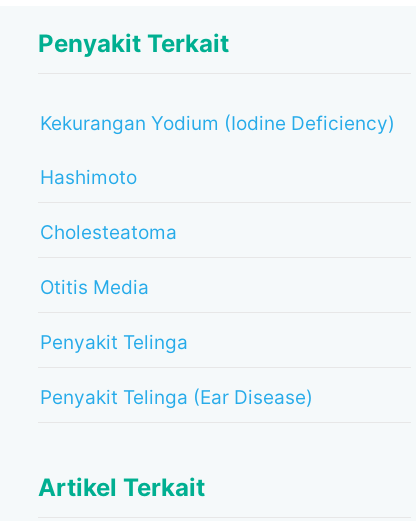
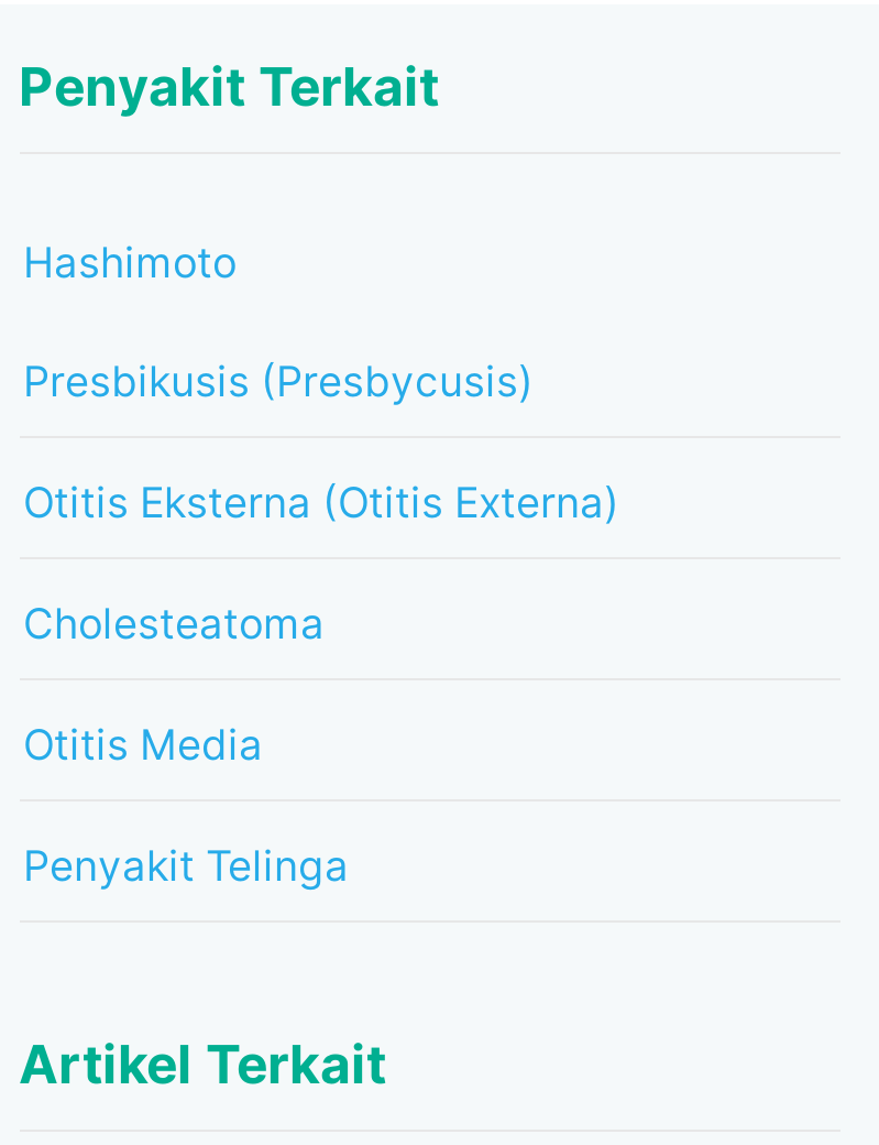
- Kekurangan Yodium (Iodine Deficiency)

moved up: Hashimoto

+ Presbikusis (Presbycusis)
+ Otitis Eksterna (Otitis Externa)

moved down: Cholesteatoma | Otitis Media | Penyakit Telinga

- Penyakit Telinga (Ear Disease)
